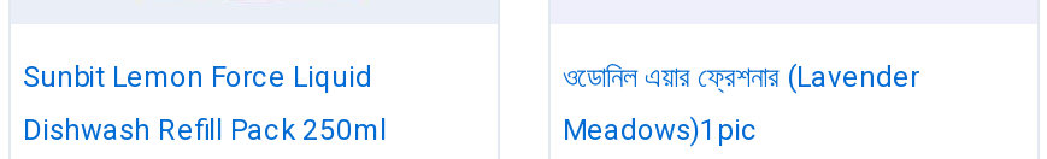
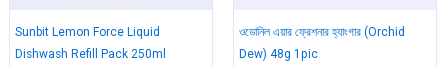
- ওডোনিল এয়ার ফ্রেশনার (Lavender
+ ওডোনিল এয়ার ফ্রেশনার হ্যাংগার (Orchid

- Meadows)1pic
+ Dew) 48g 1pic
